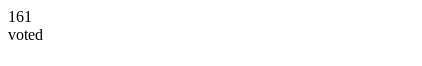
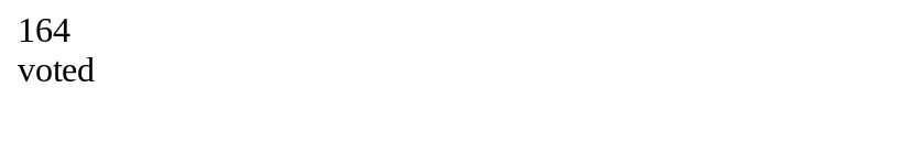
- 161
+ 164
